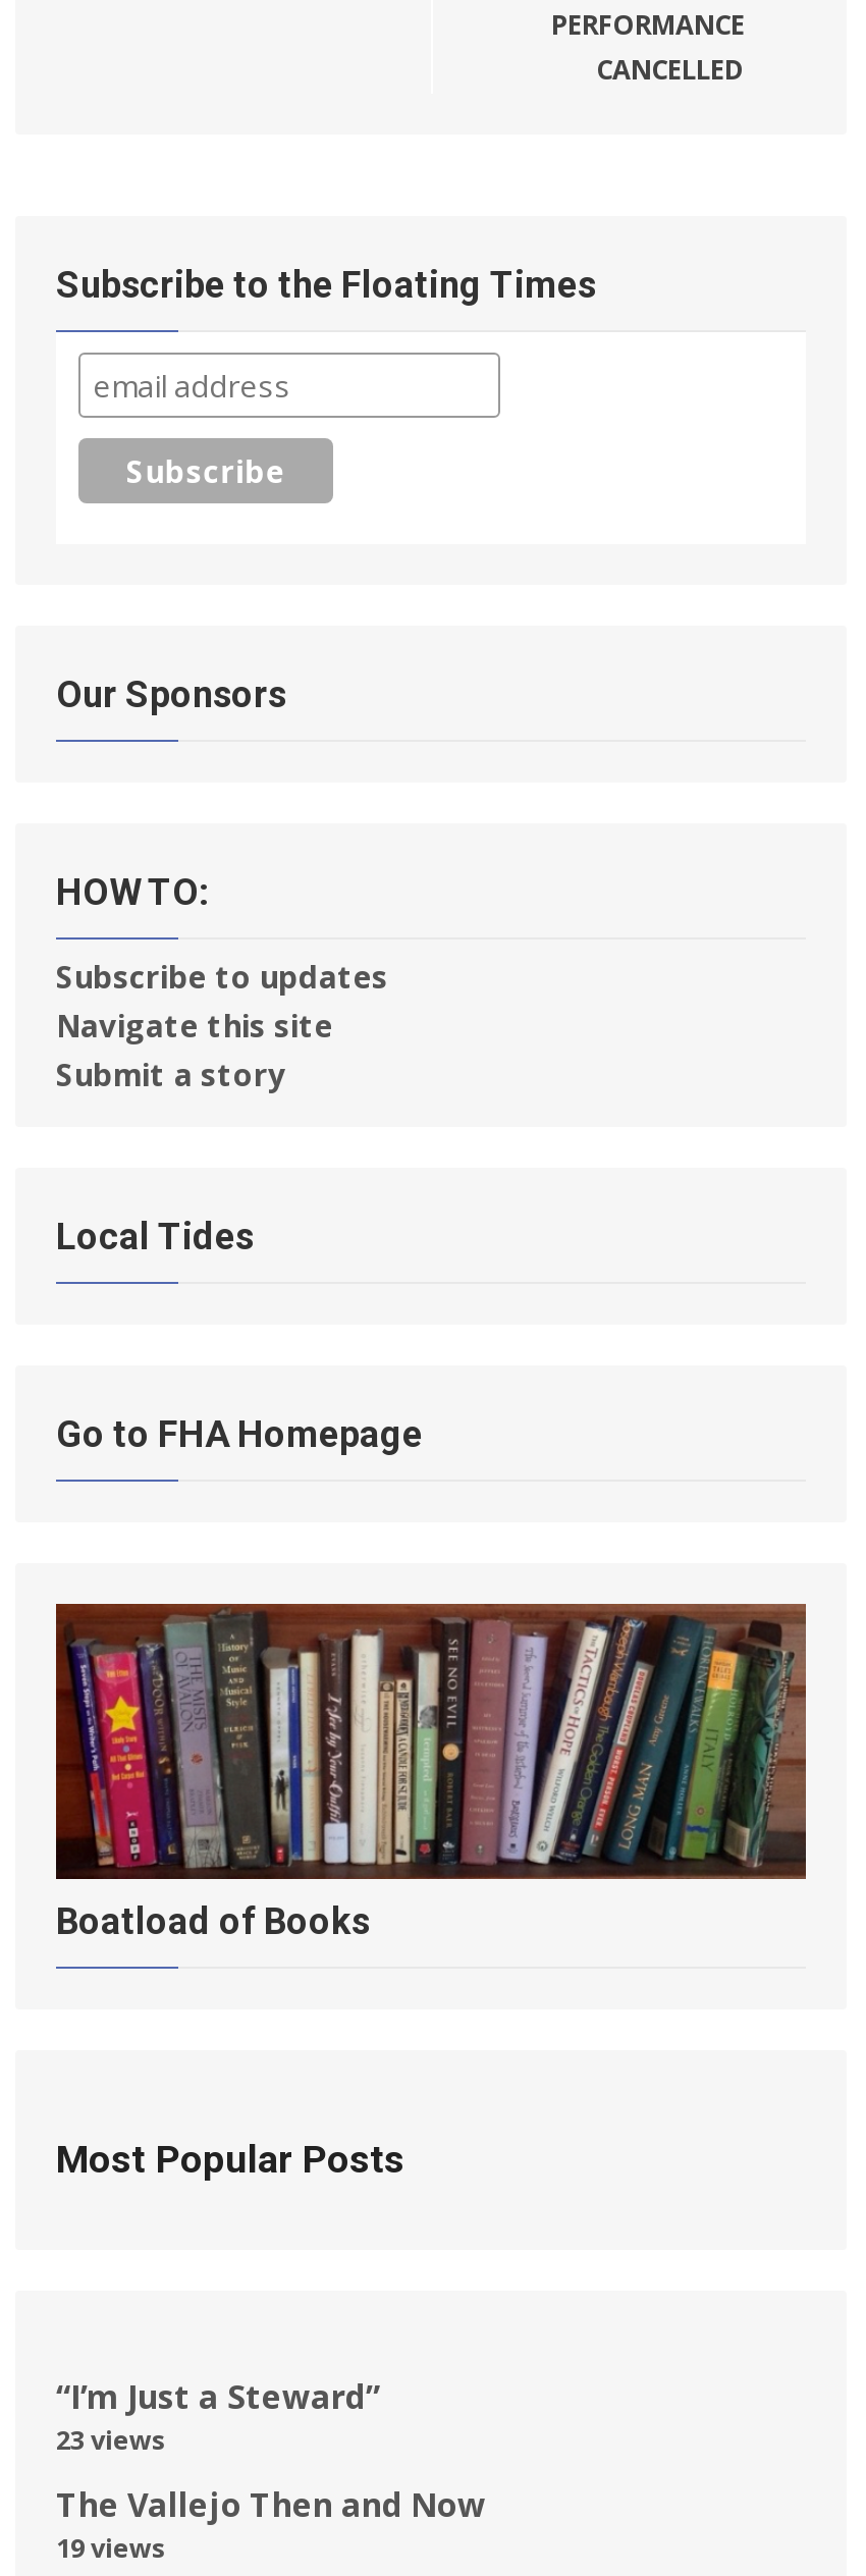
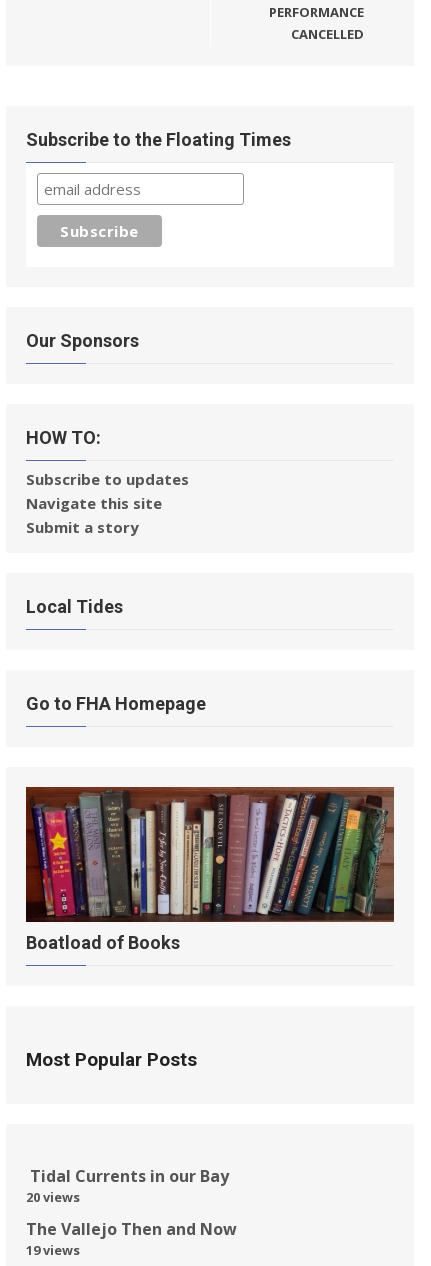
- “I’m Just a Steward”
- 23 views
+ Tidal Currents in our Bay
+ 20 views
